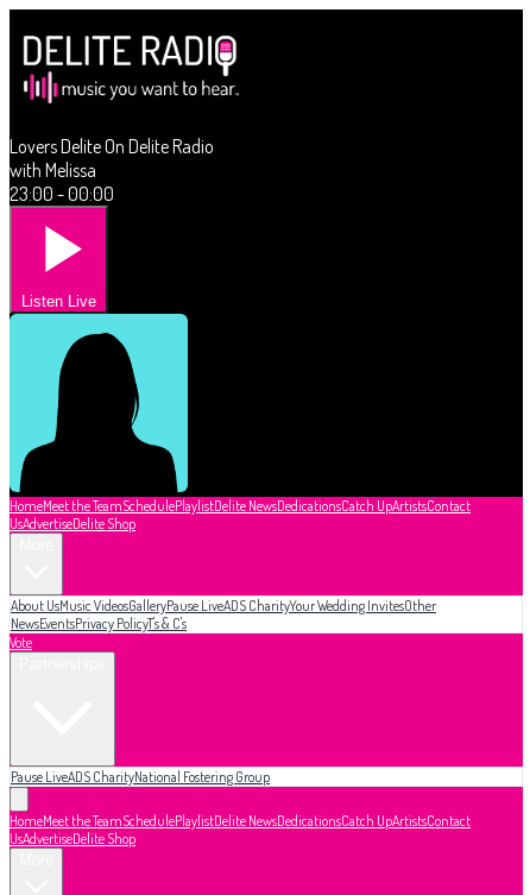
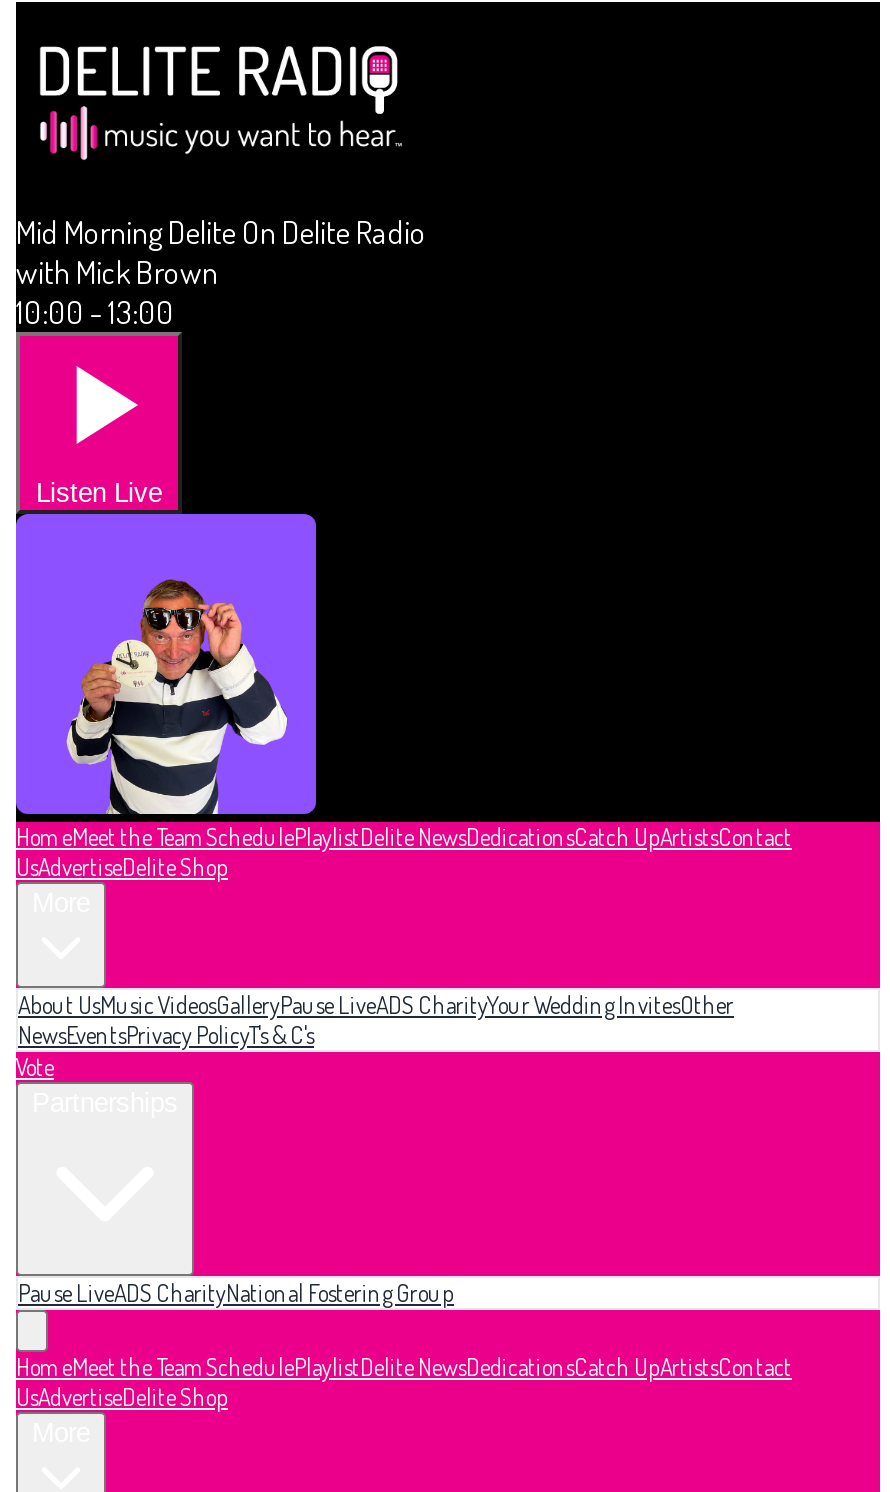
- Lovers Delite On Delite Radio
- with Melissa
- 23:00 - 00:00
+ Mid Morning Delite On Delite Radio
+ with Mick Brown
+ 10:00 - 13:00

- [image]
+ [image]
